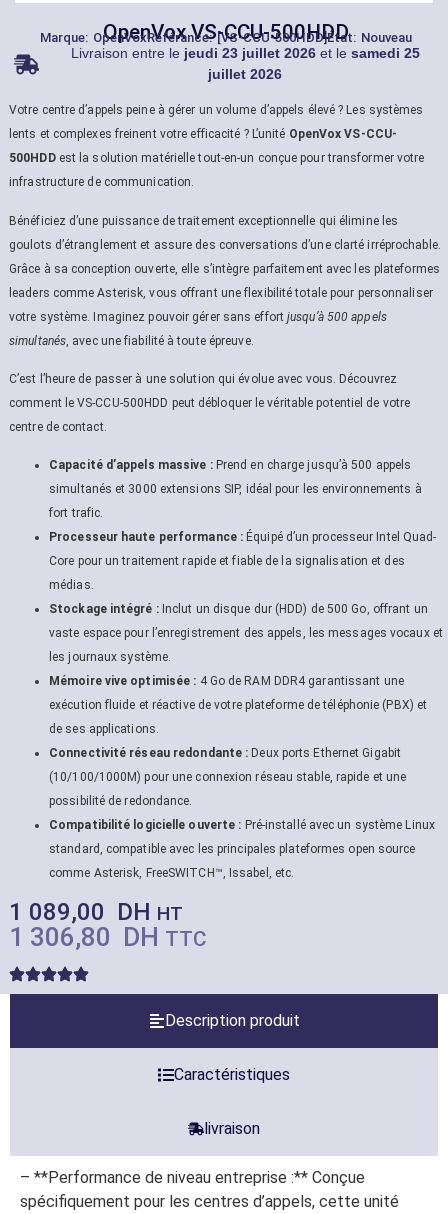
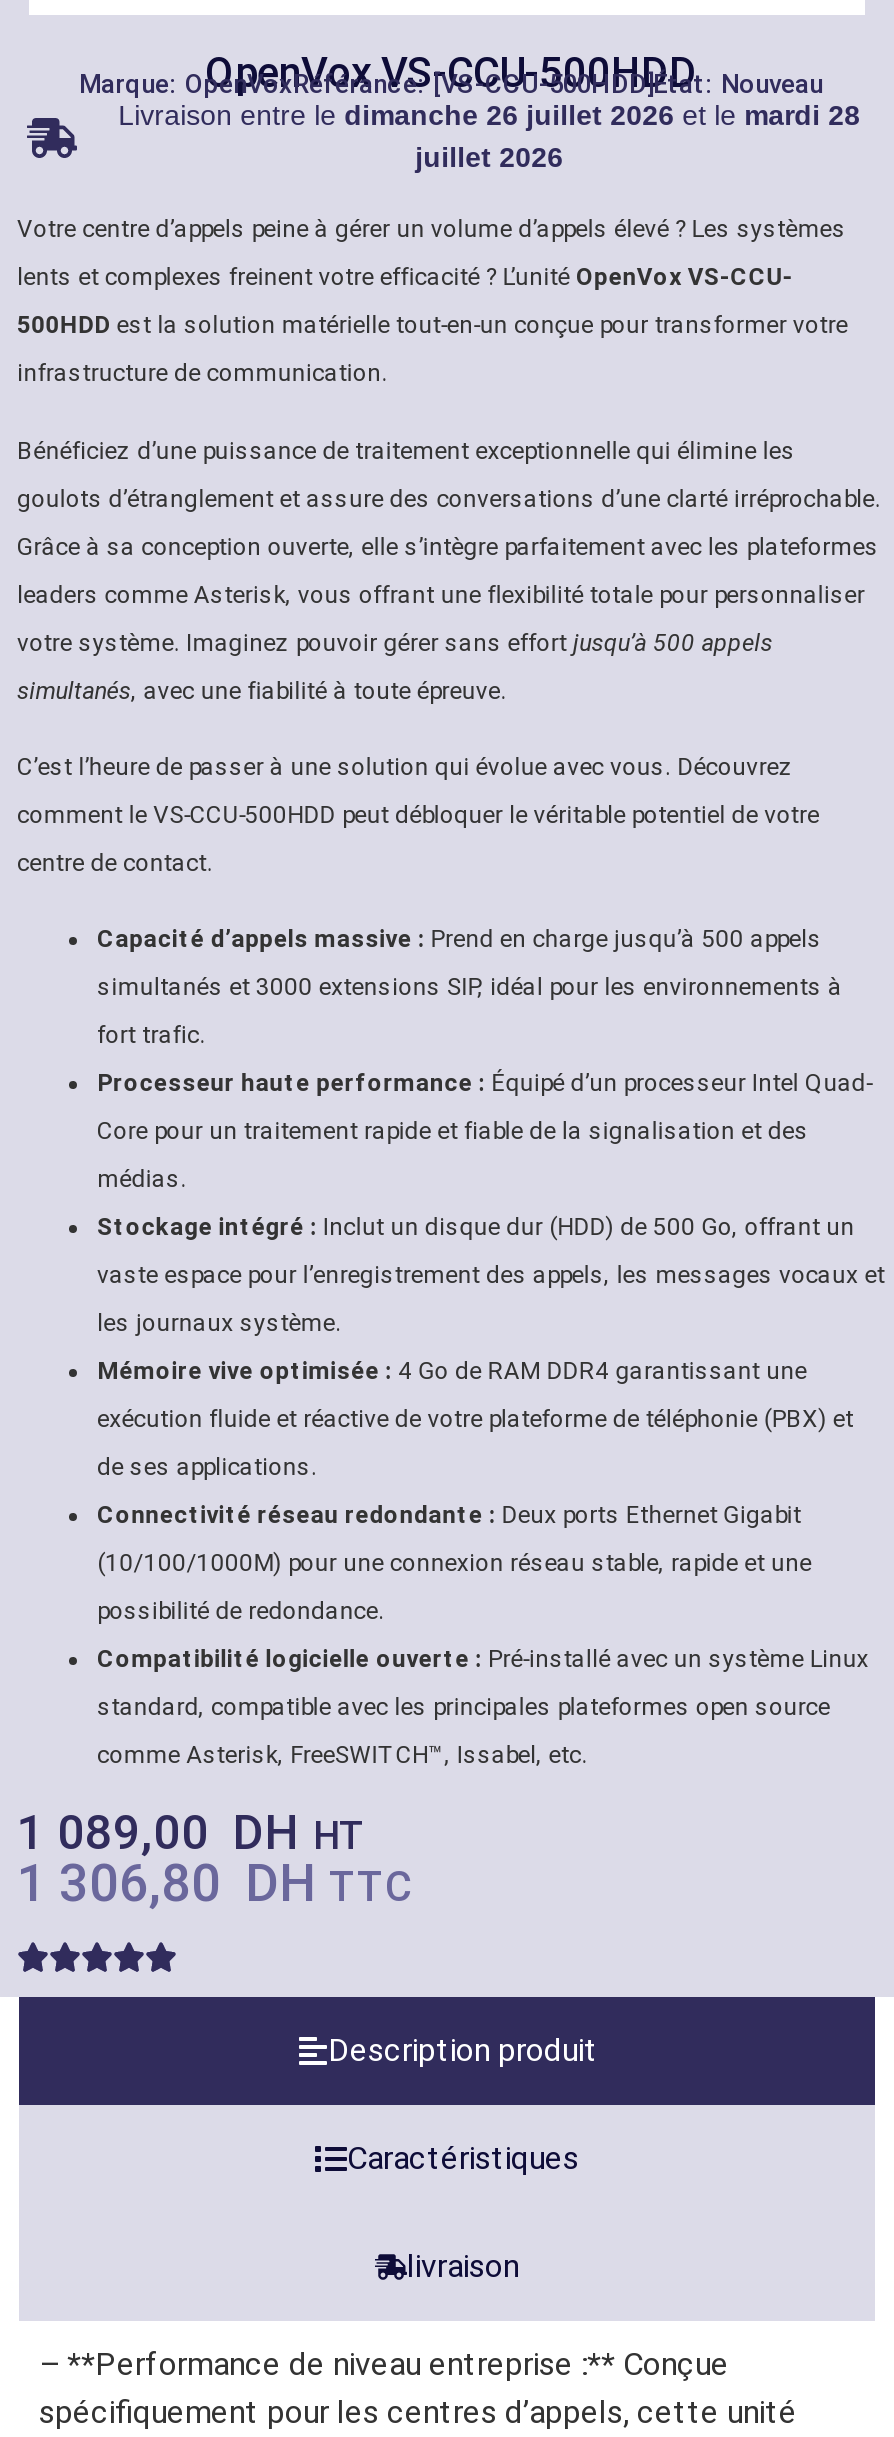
- Livraison entre le jeudi 23 juillet 2026 et le samedi 25
+ Livraison entre le dimanche 26 juillet 2026 et le mardi 28
